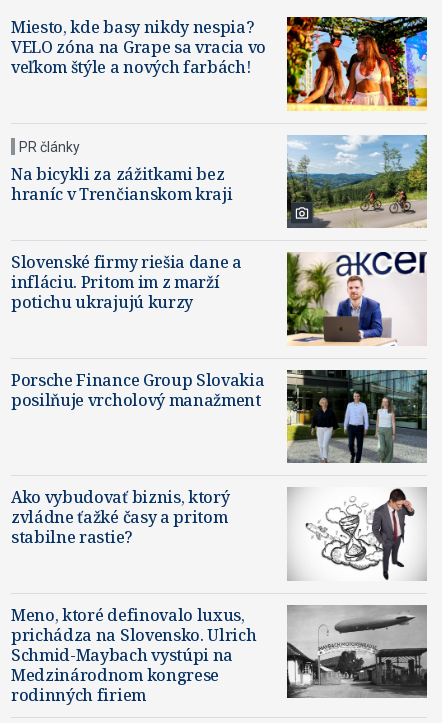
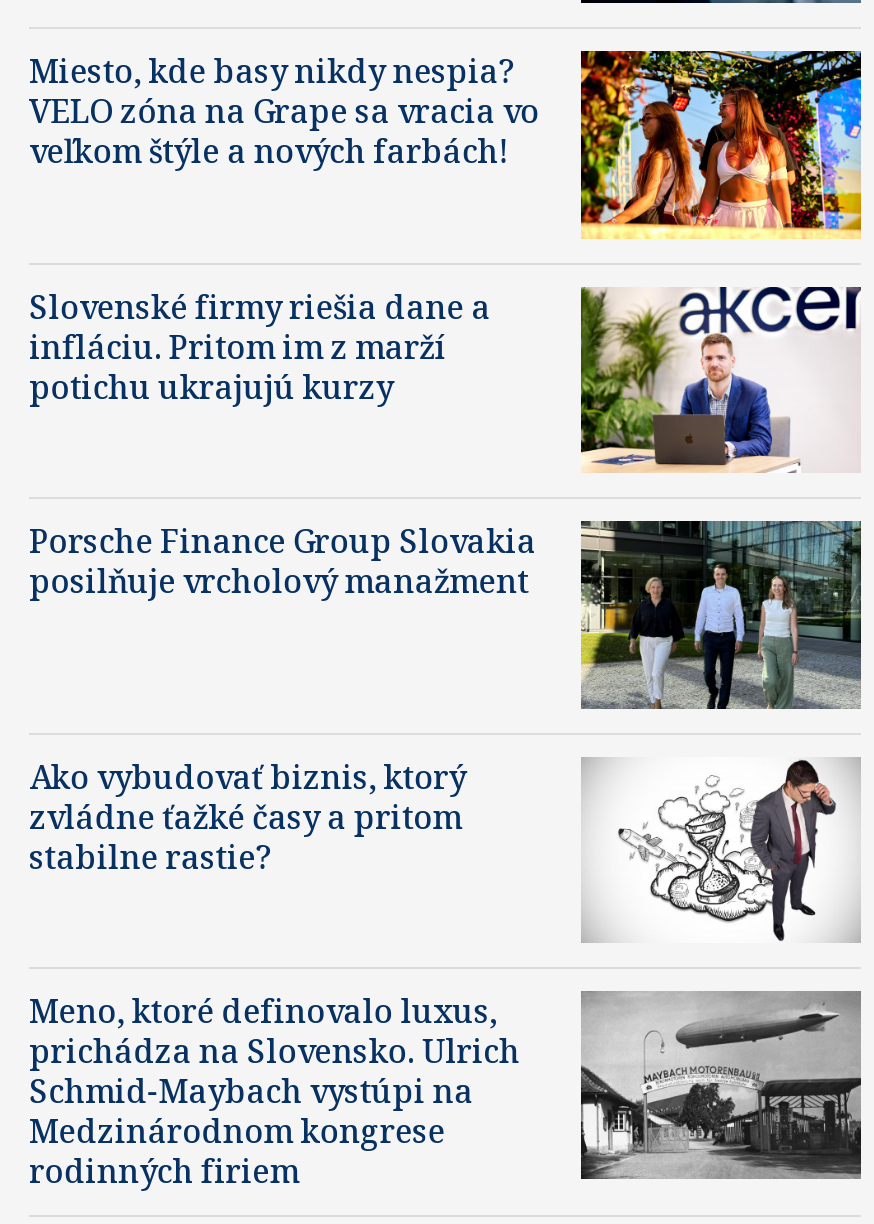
- PR články

- [image]

- Na bicykli za zážitkami bez
- hraníc v Trenčianskom kraji
